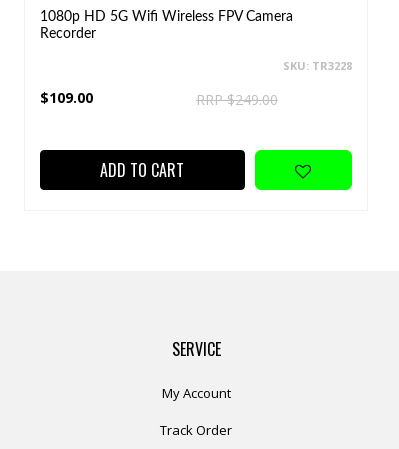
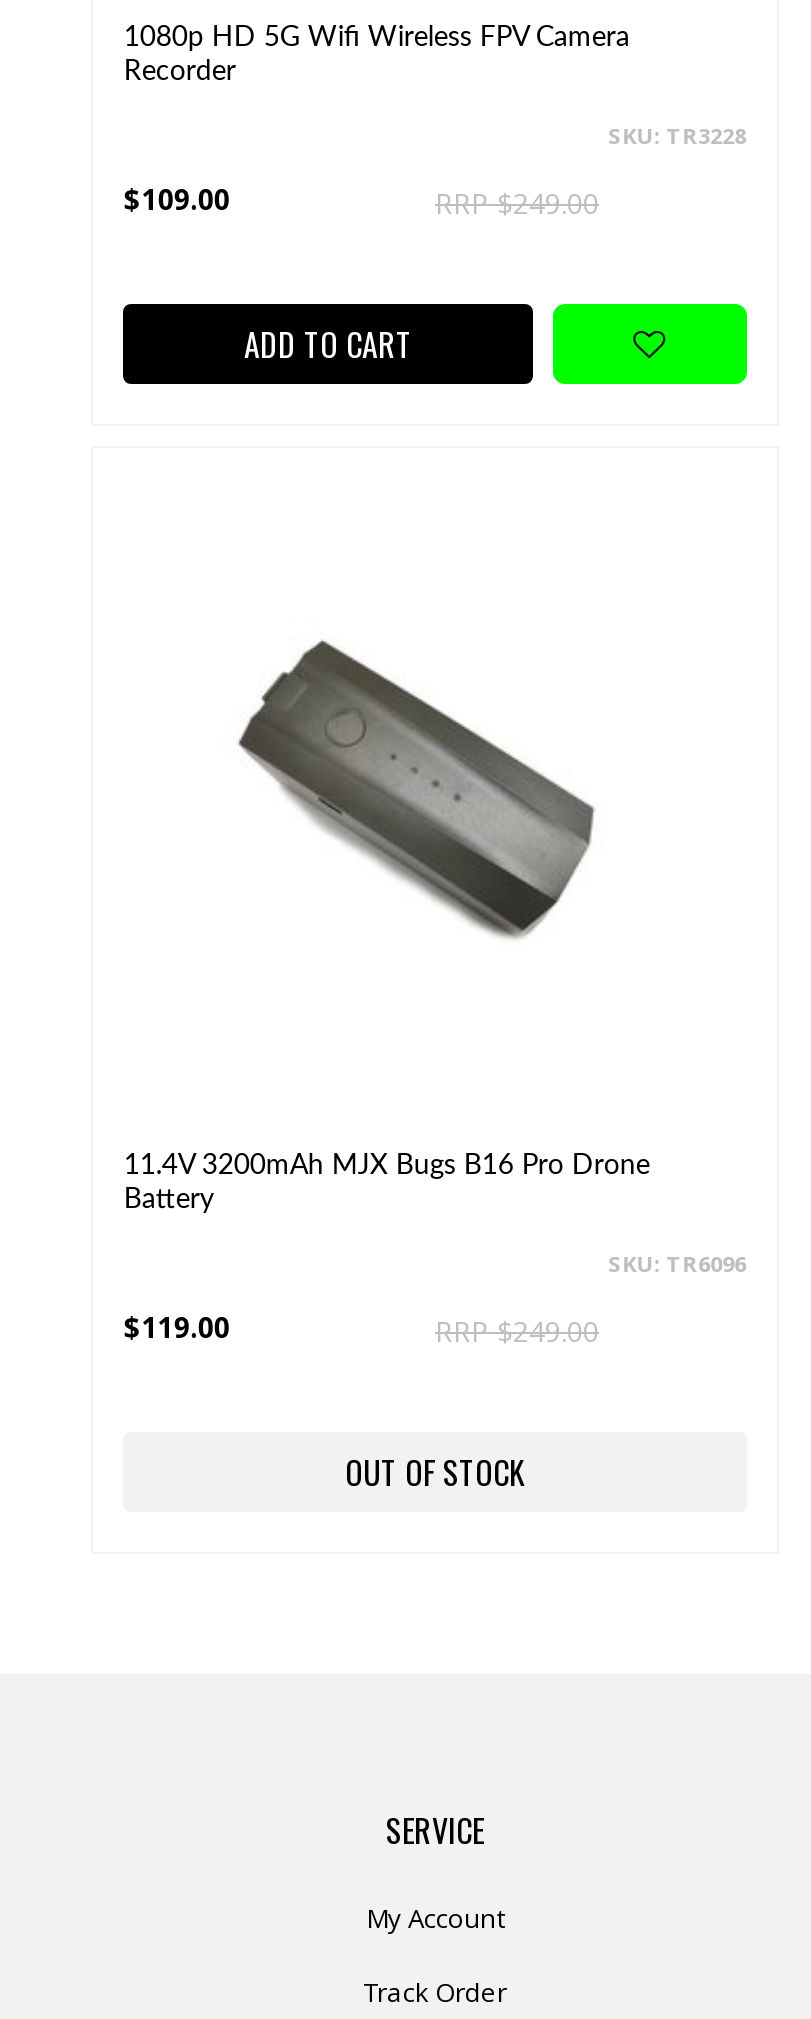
+ 11.4V 3200mAh MJX Bugs B16 Pro Drone
+ Battery
+ SKU: TR6096
+ $119.00
+ RRP $249.00
+ OUT OF STOCK

+ [image]
